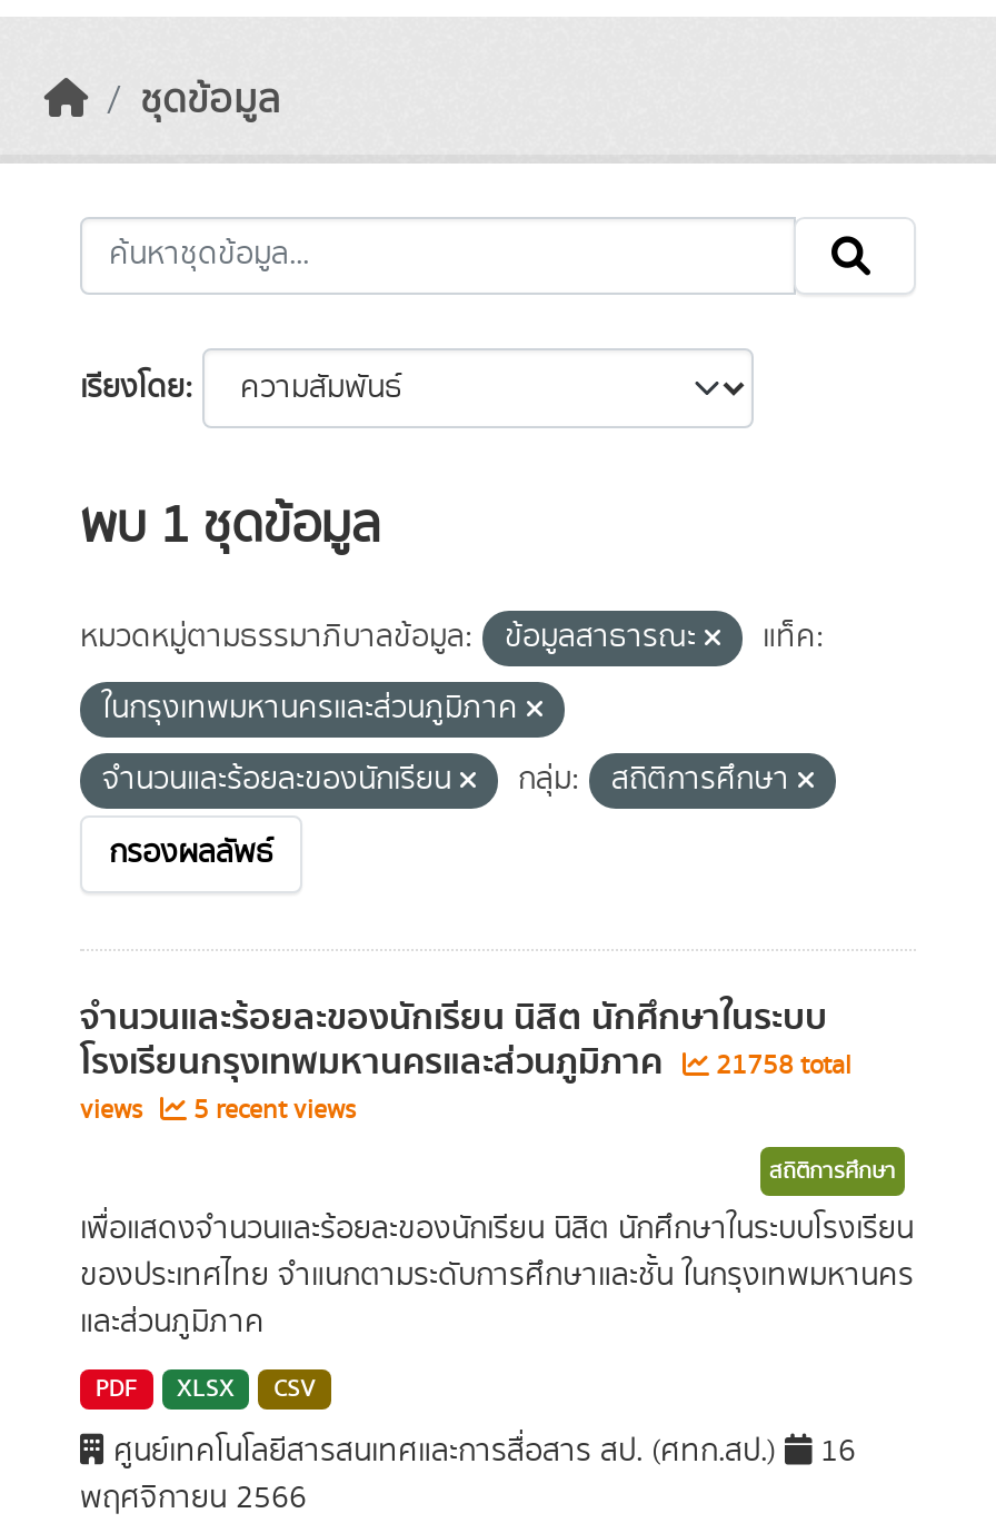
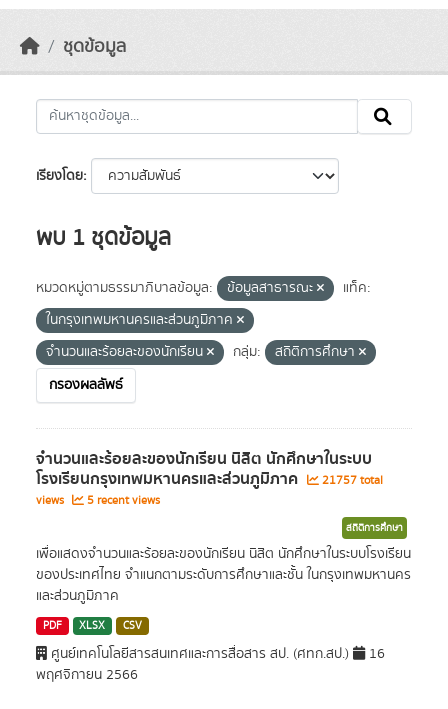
- โรงเรียนกรุงเทพมหานครและส่วนภูมิภาค 21758 total
+ โรงเรียนกรุงเทพมหานครและส่วนภูมิภาค 21757 total
